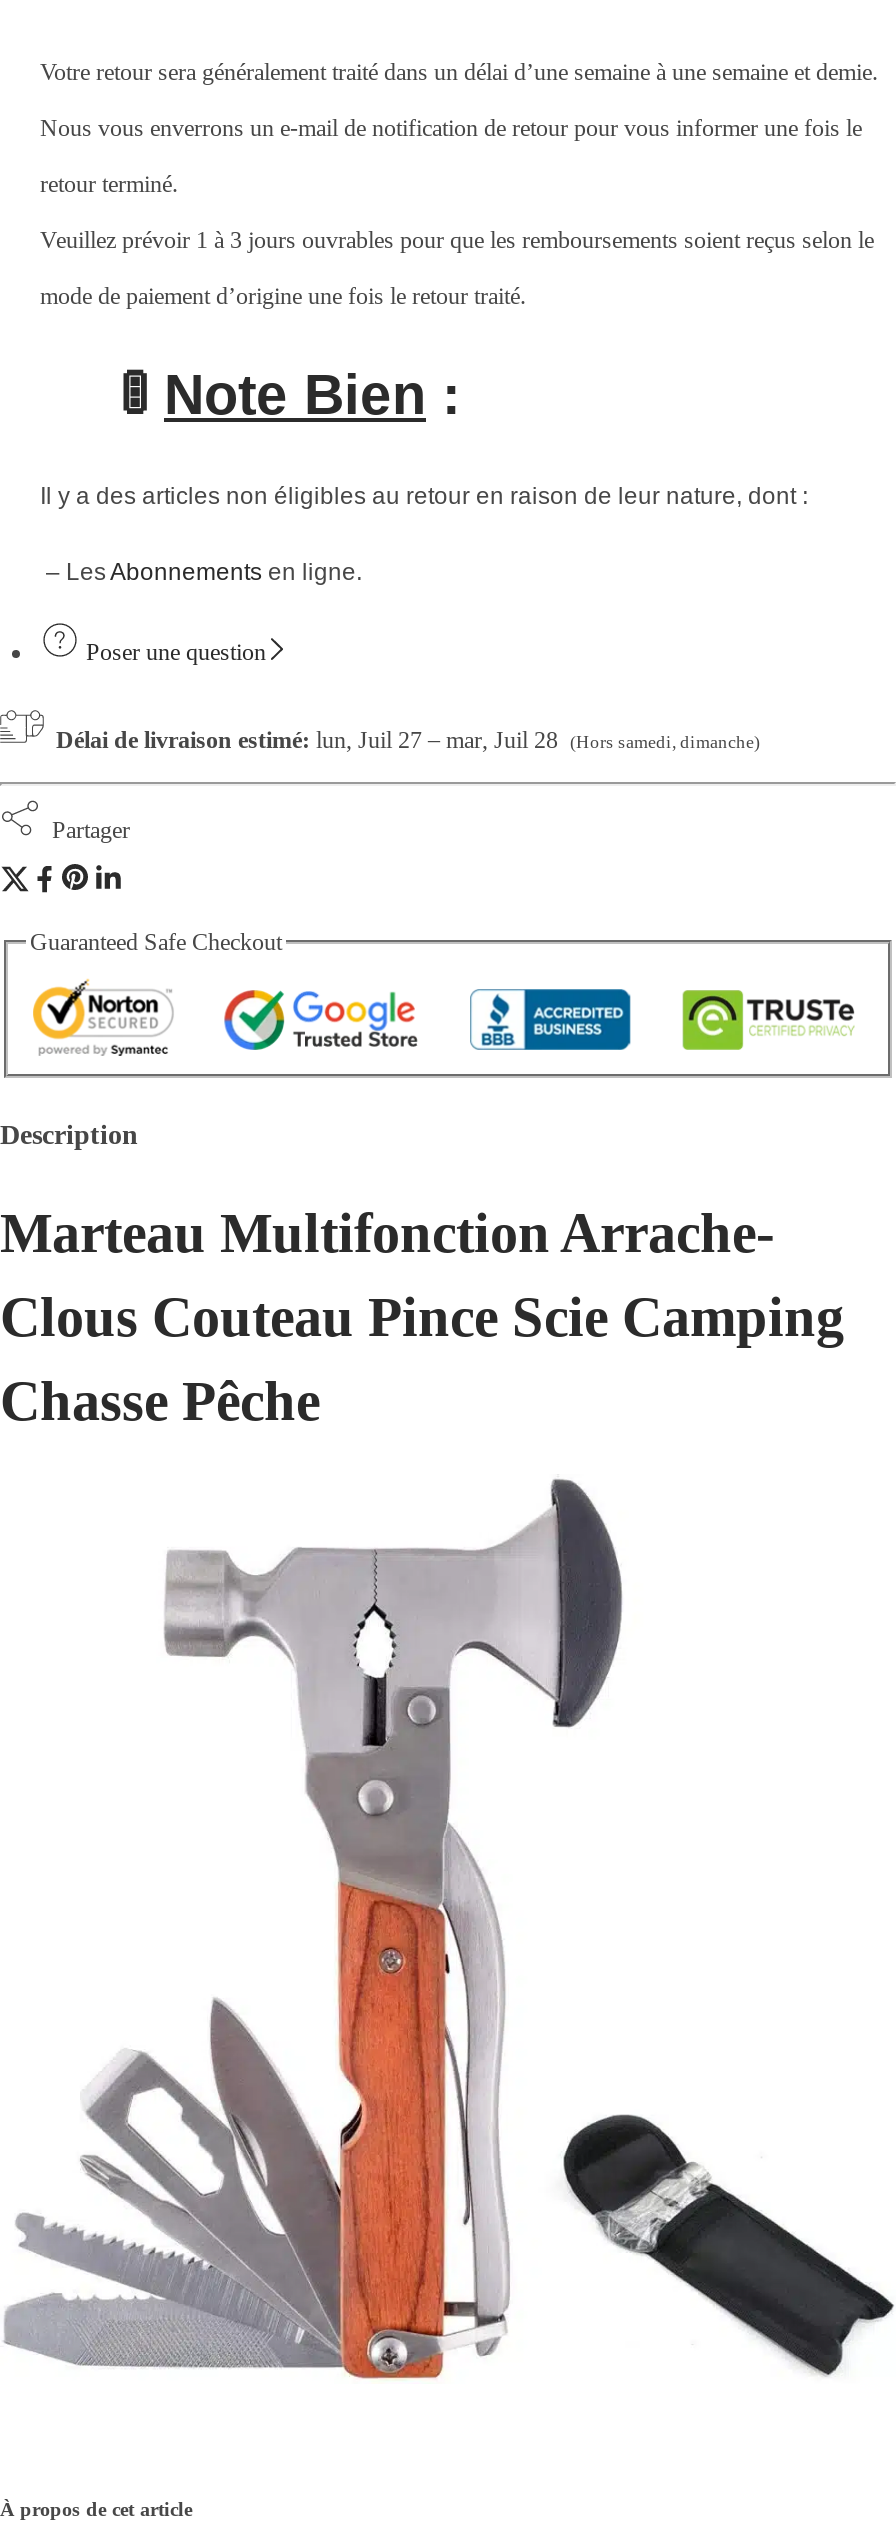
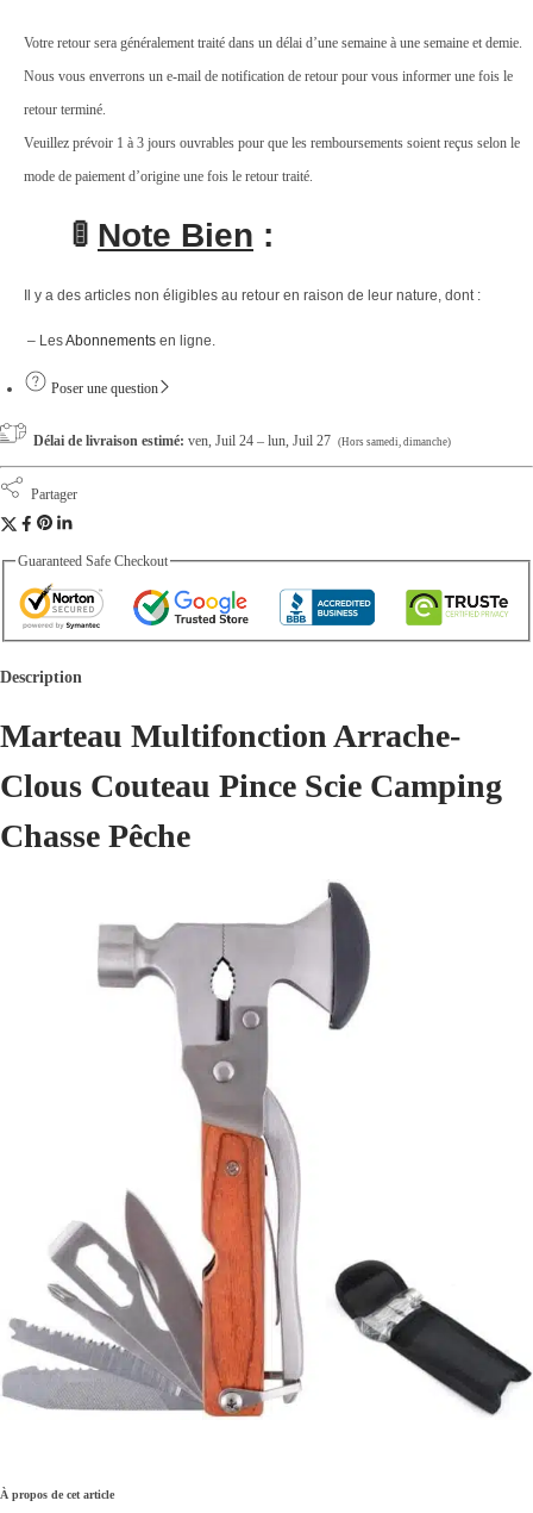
- Délai de livraison estimé: lun, Juil 27 – mar, Juil 28 (Hors samedi, dimanche)
+ Délai de livraison estimé: ven, Juil 24 – lun, Juil 27 (Hors samedi, dimanche)
